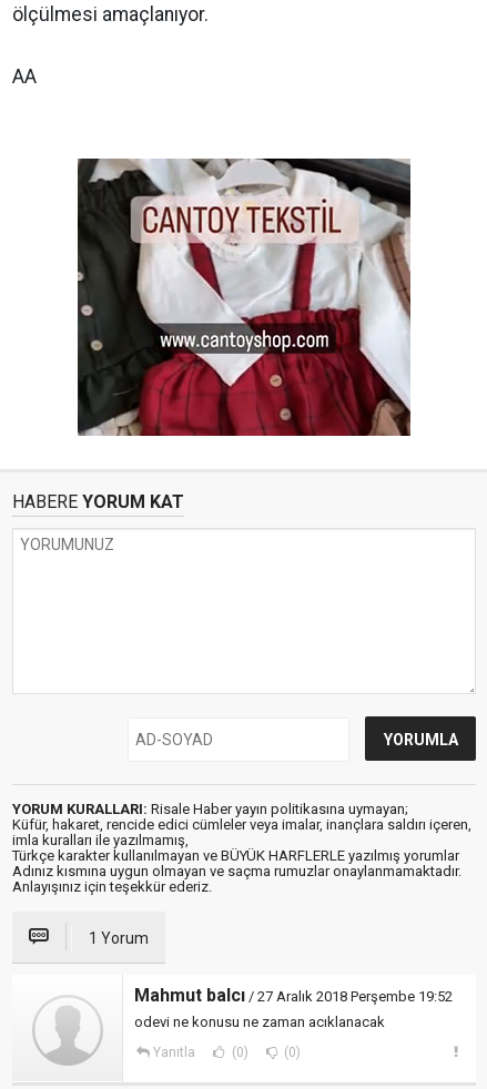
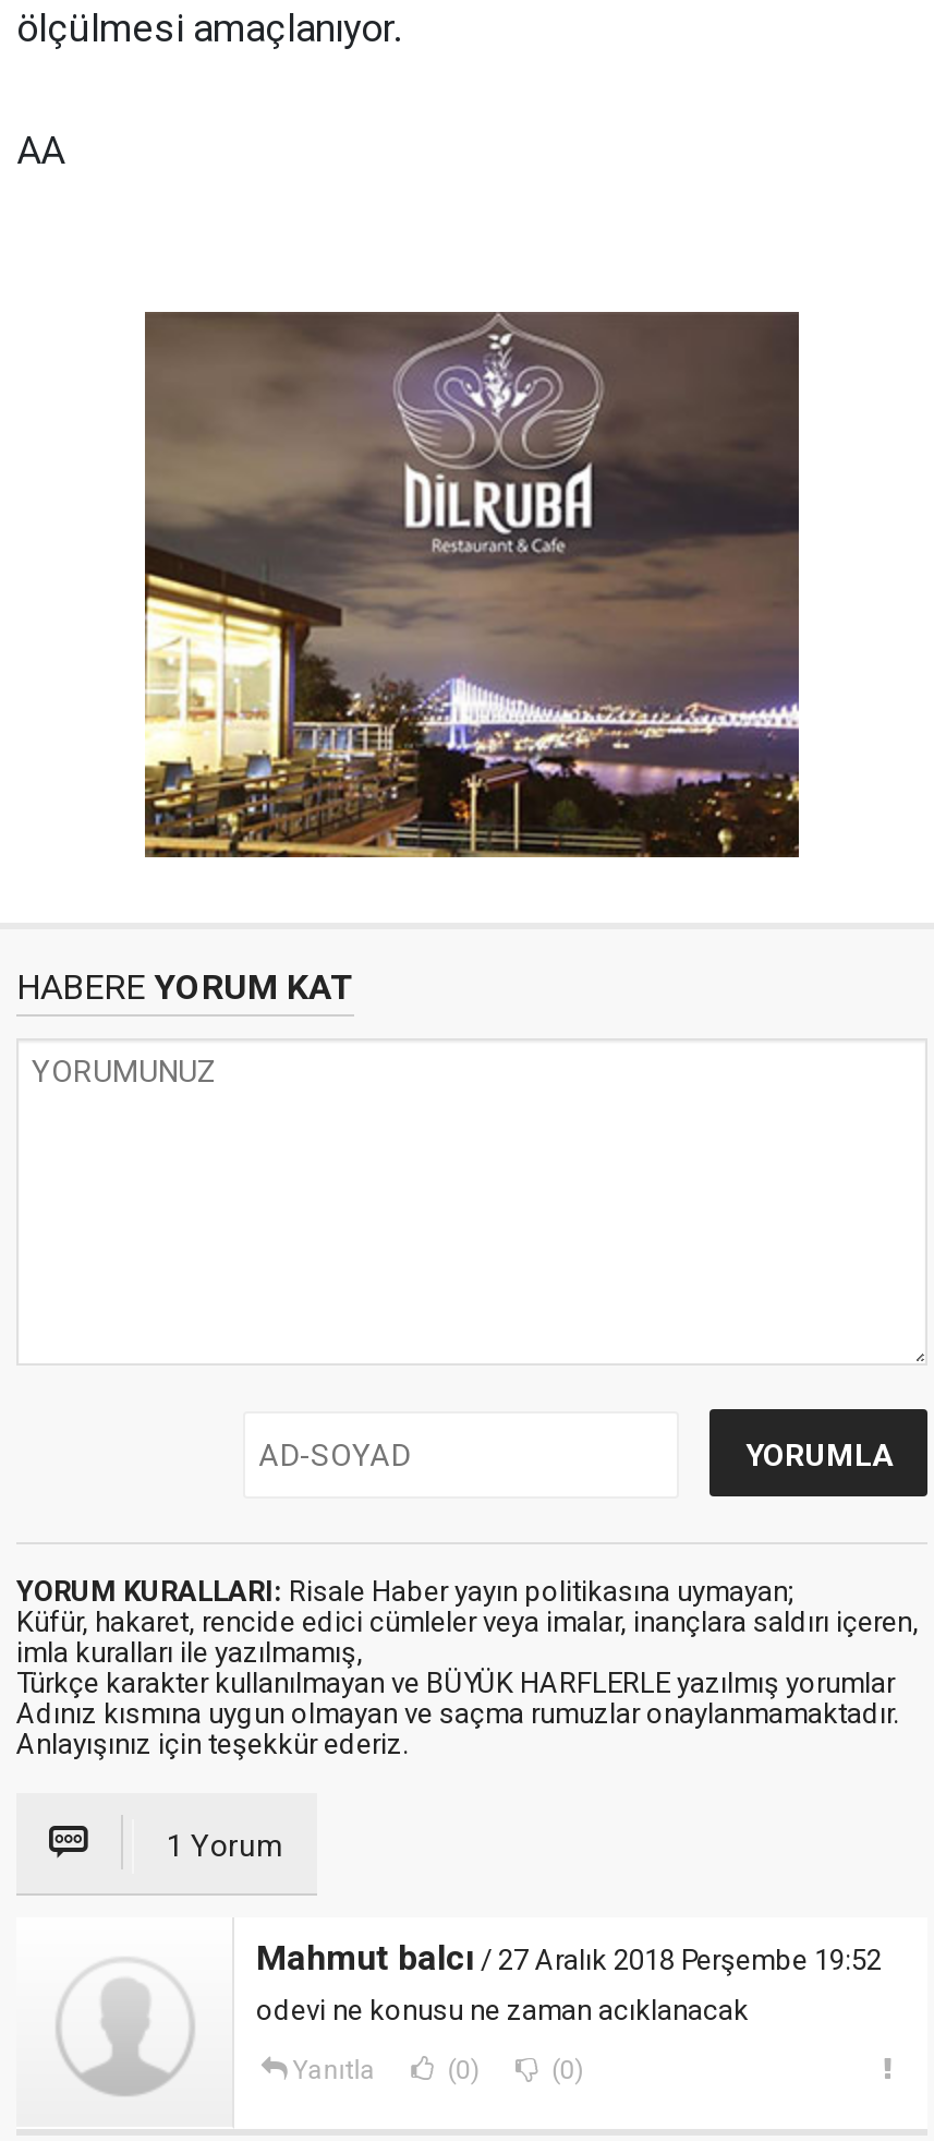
- [image]
+ [image]
